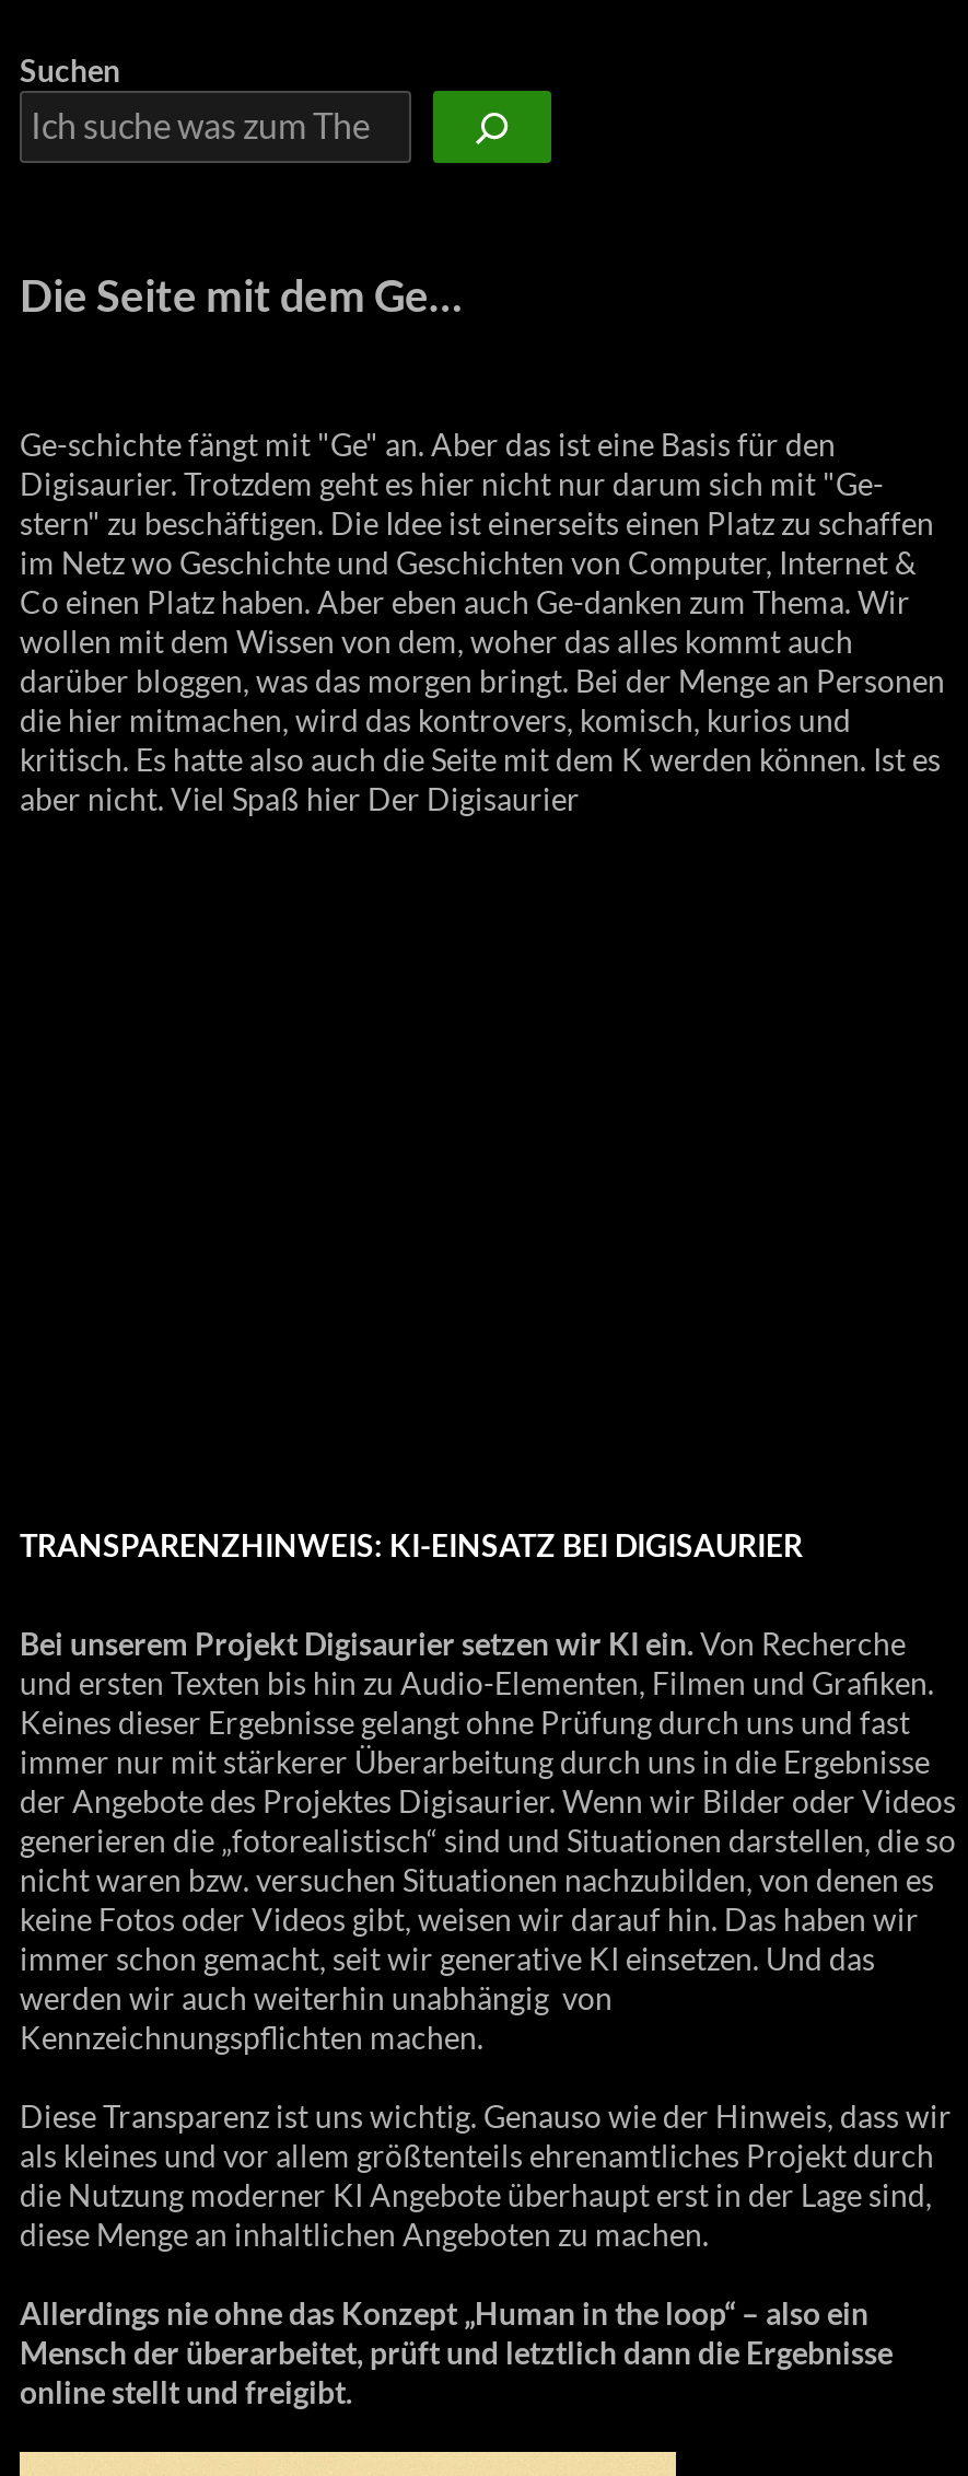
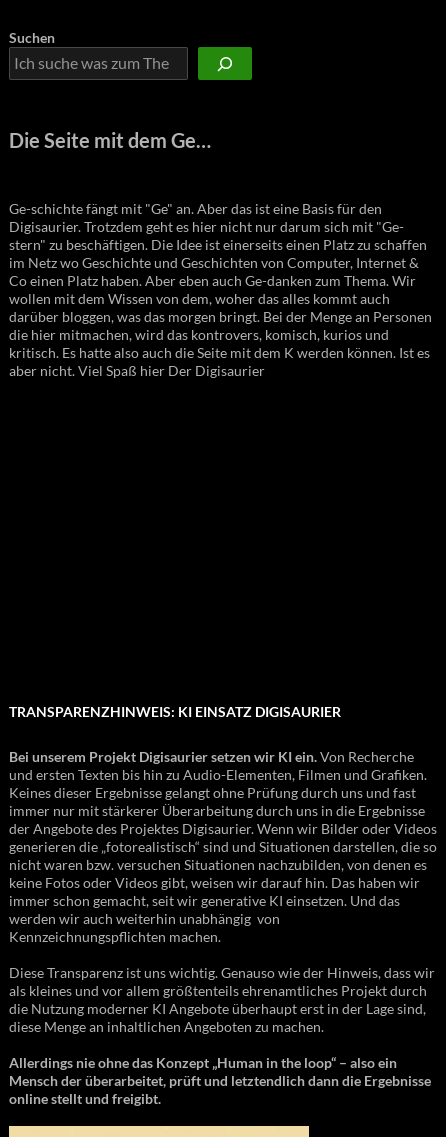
- TRANSPARENZHINWEIS: KI-EINSATZ BEI DIGISAURIER
+ TRANSPARENZHINWEIS: KI EINSATZ DIGISAURIER

- Mensch der überarbeitet, prüft und letztlich dann die Ergebnisse
+ Mensch der überarbeitet, prüft und letztendlich dann die Ergebnisse
